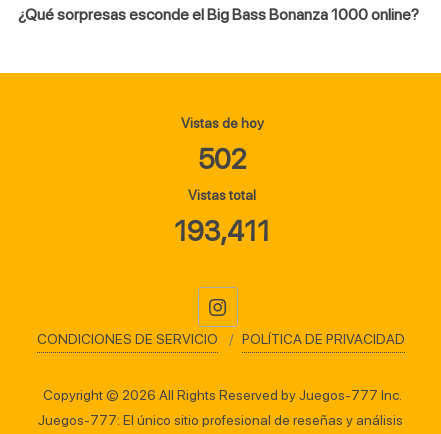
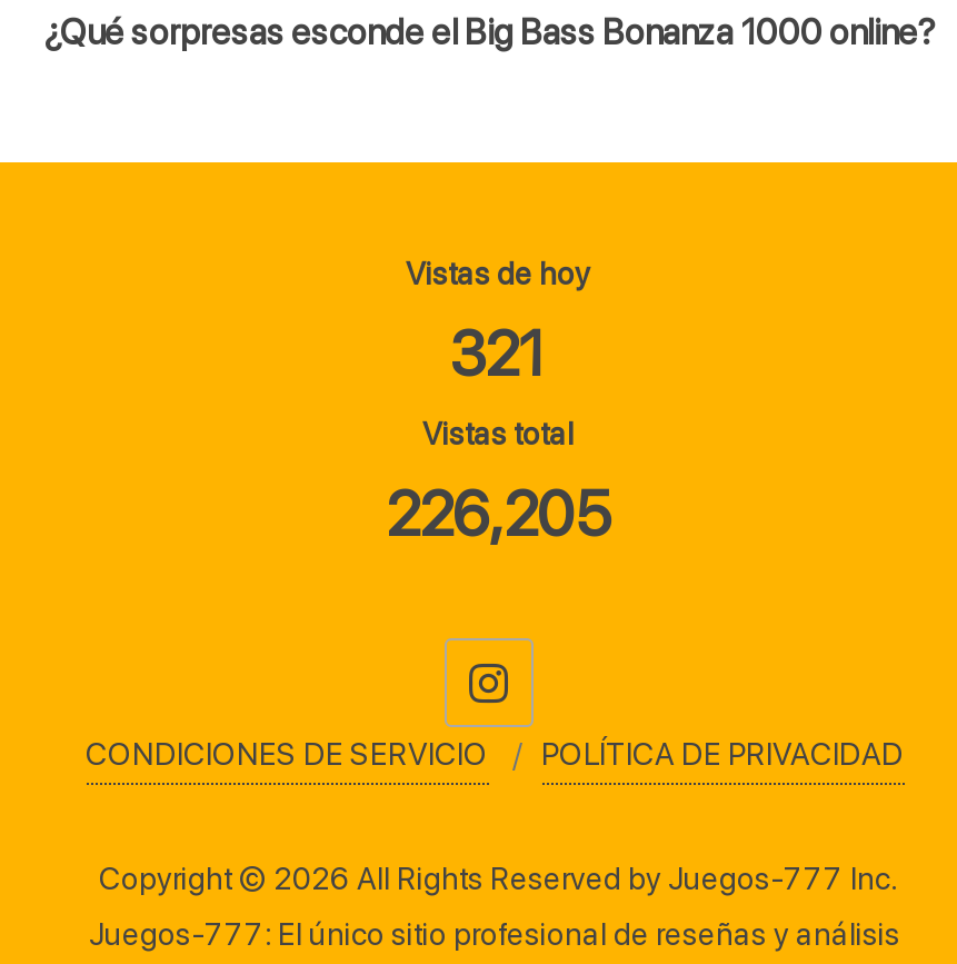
- 502
+ 321

- 193,411
+ 226,205
